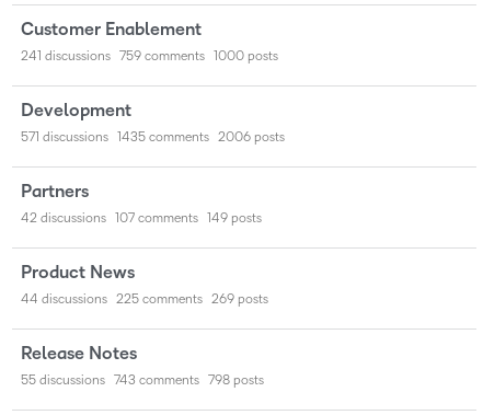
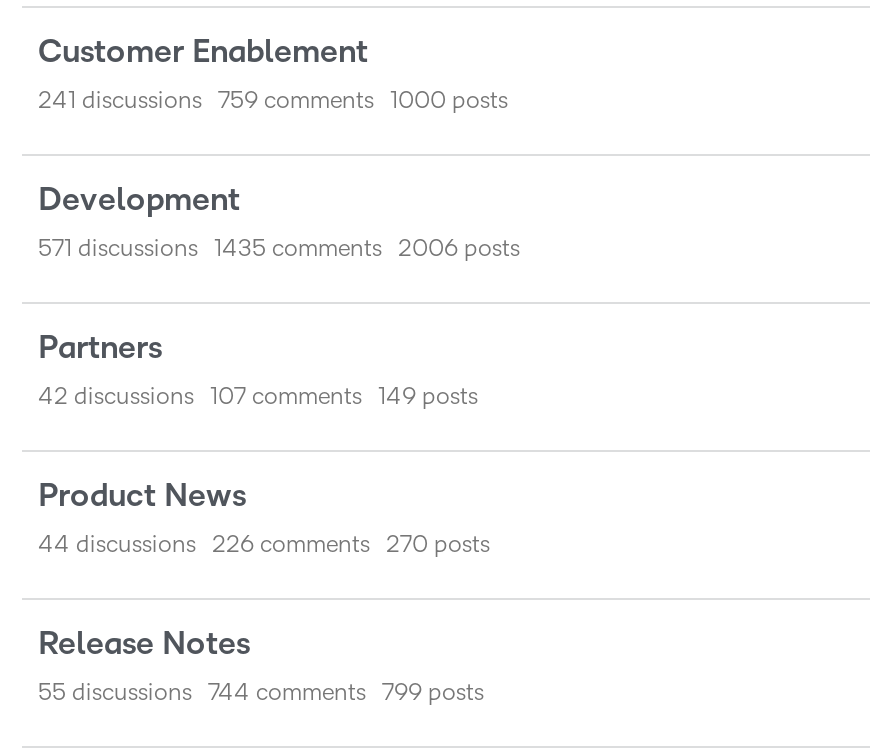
- 225 comments
+ 226 comments

- 269 posts
+ 270 posts

- 743 comments
+ 744 comments

- 798 posts
+ 799 posts
